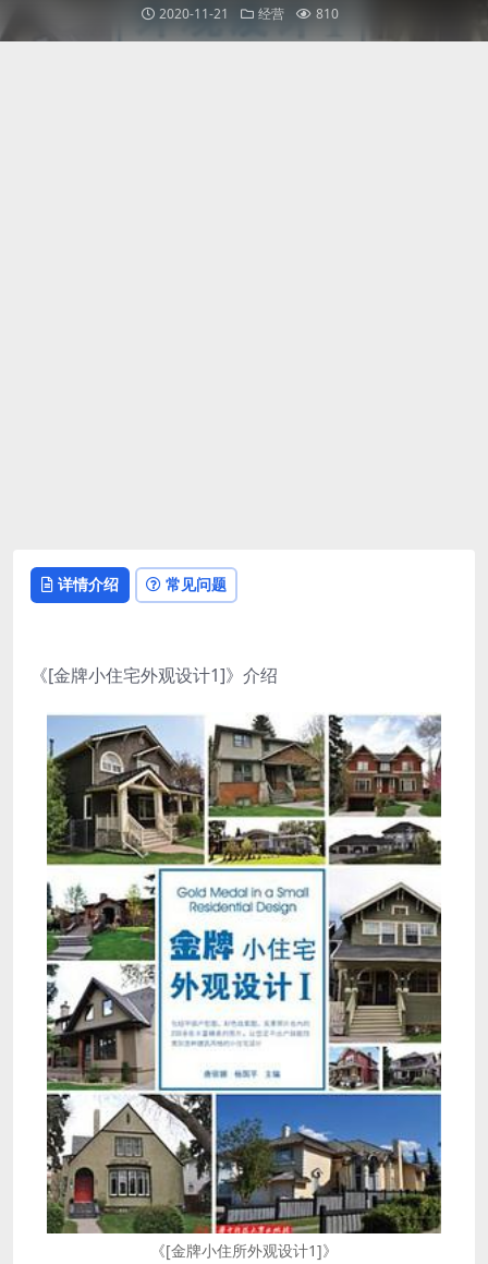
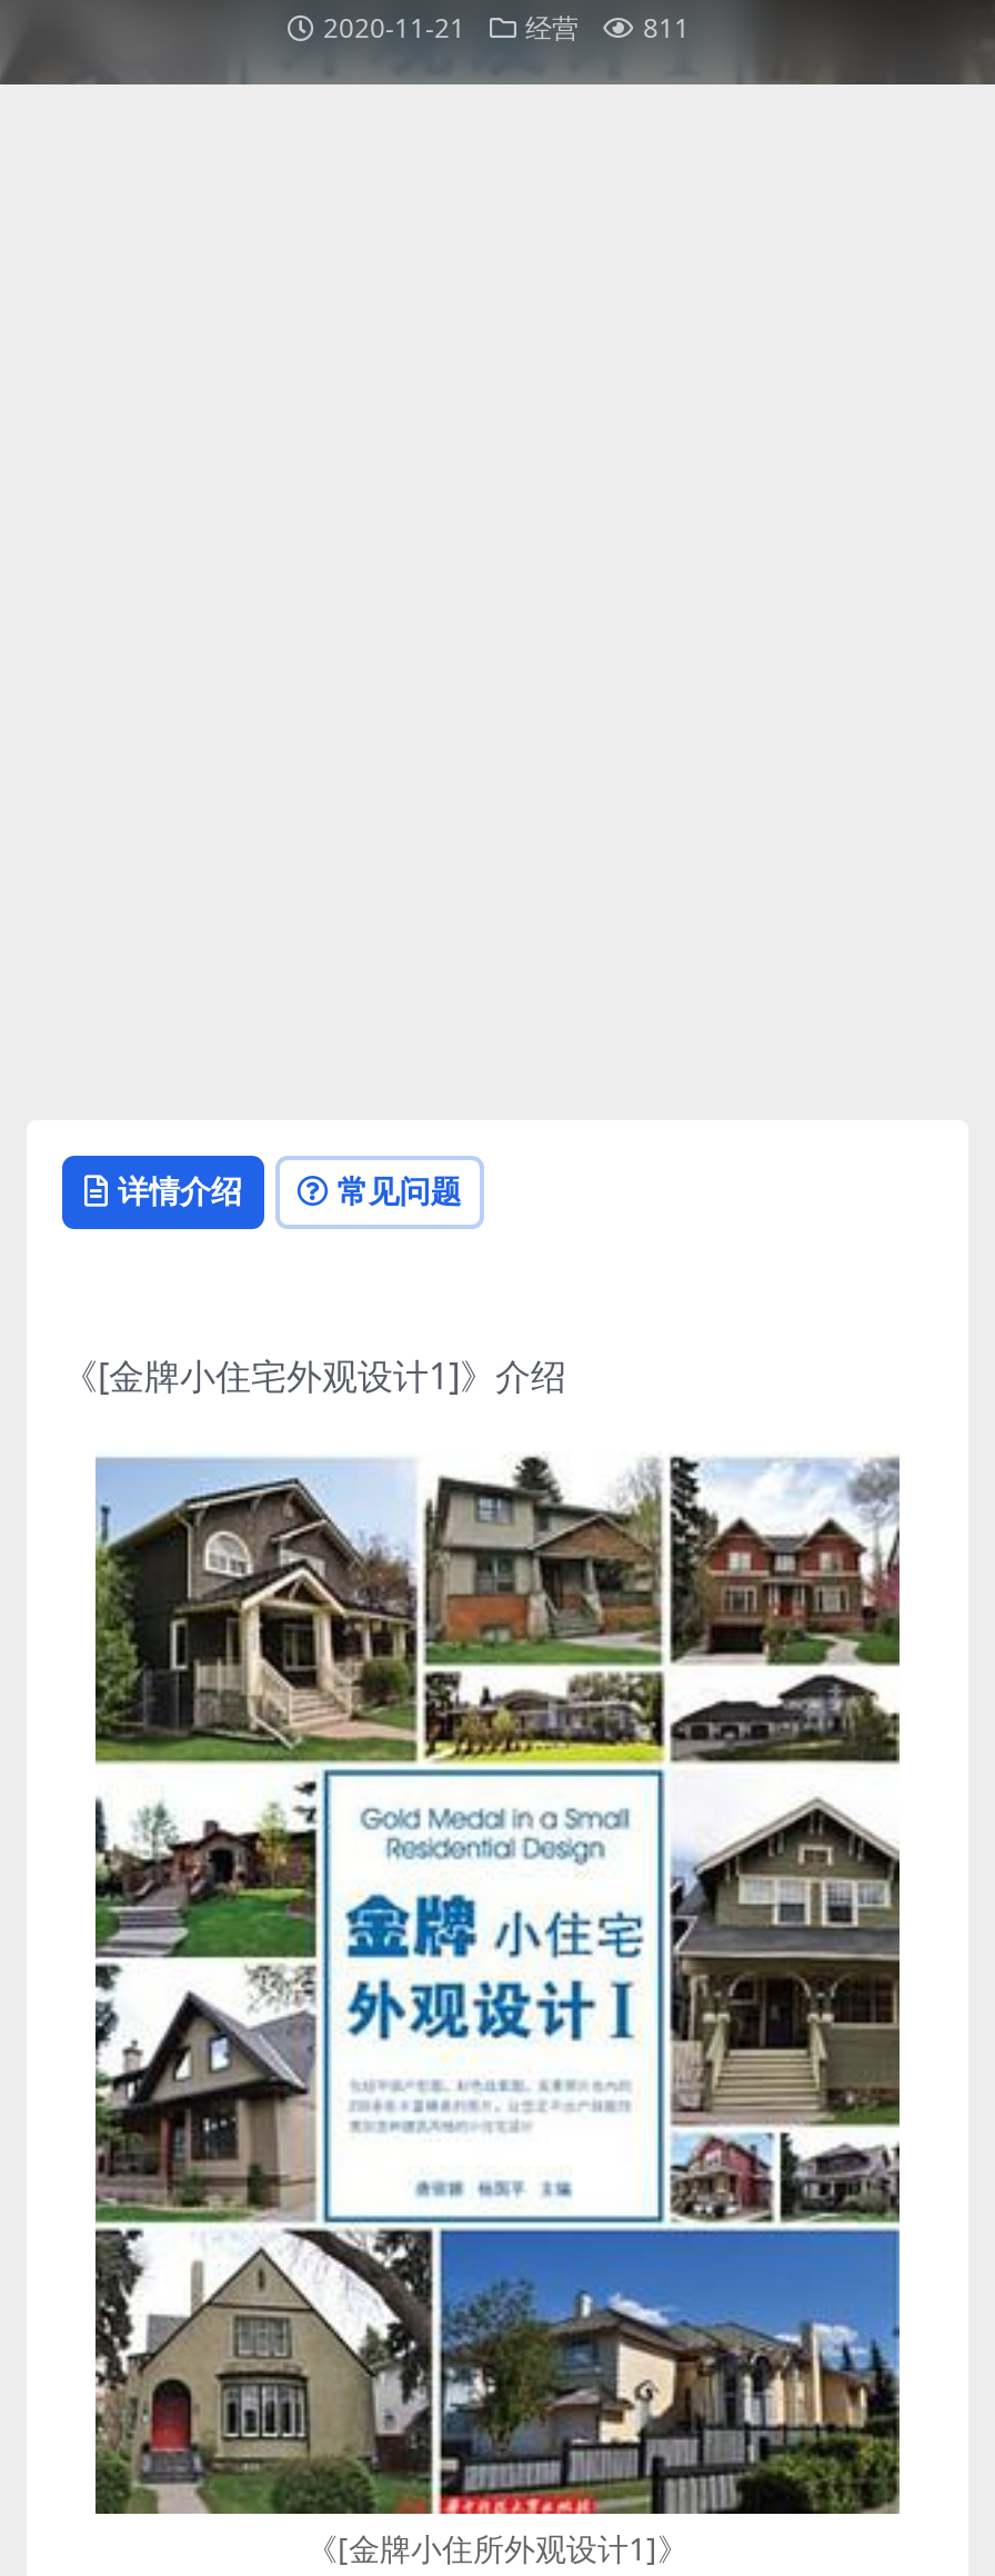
- 2020-11-21 经营 810
+ 2020-11-21 经营 811
